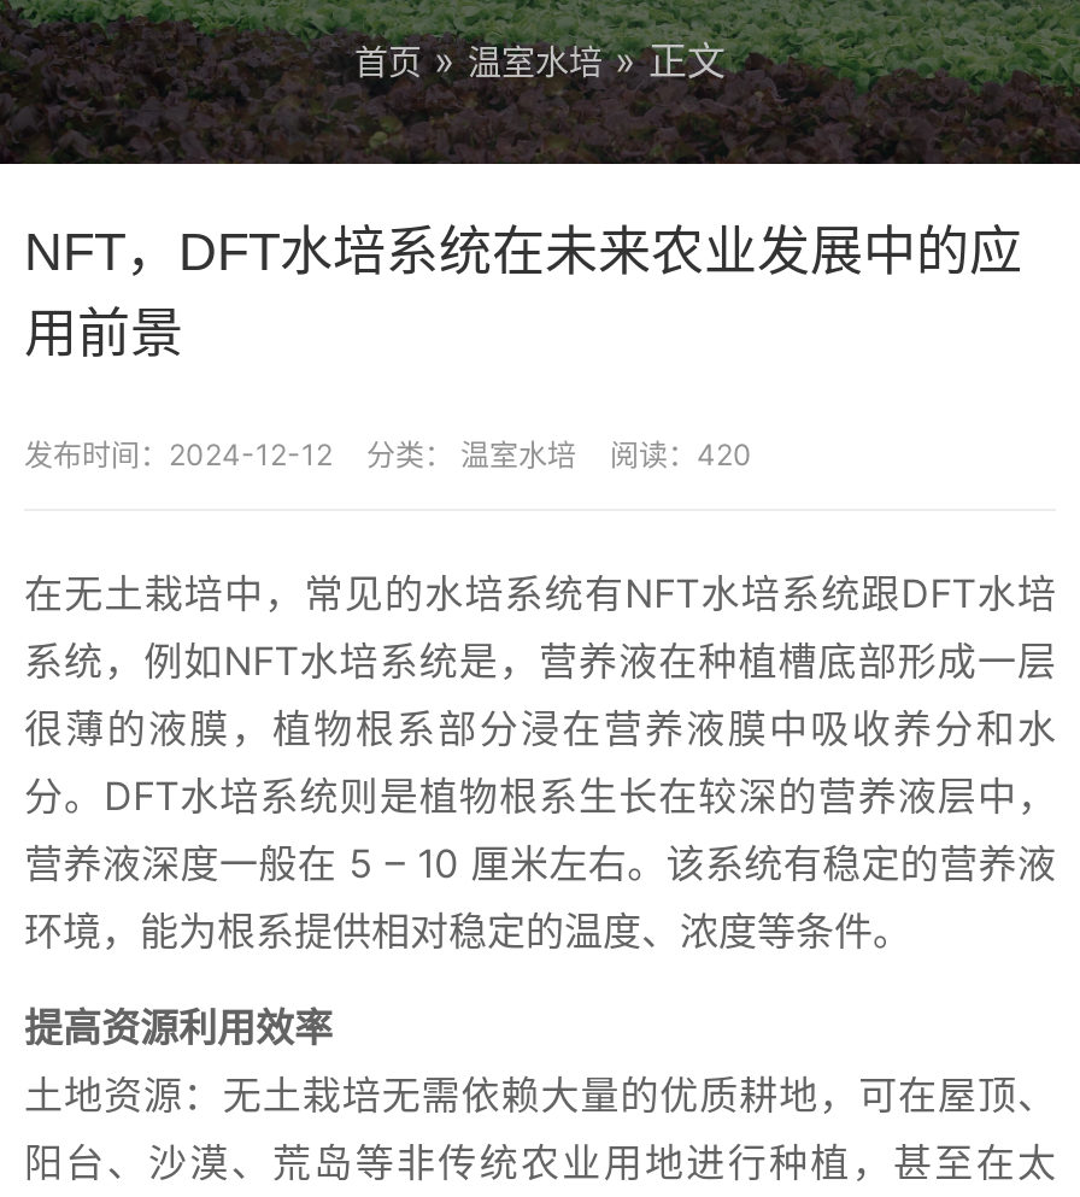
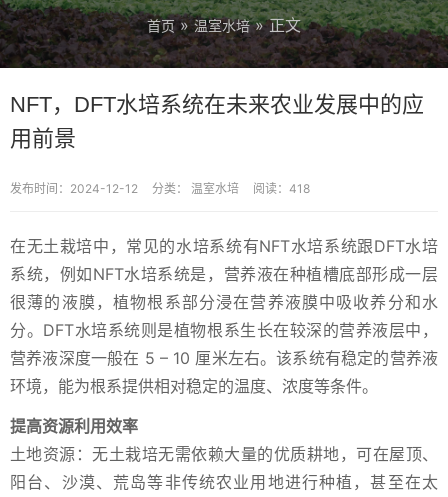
- 发布时间：2024-12-12 分类：温室水培 阅读：420
+ 发布时间：2024-12-12 分类：温室水培 阅读：418
